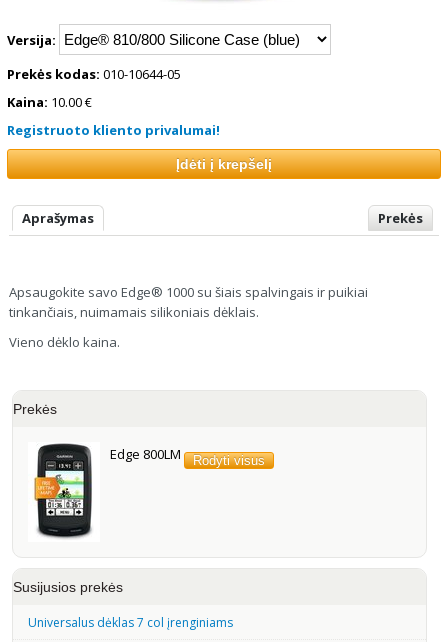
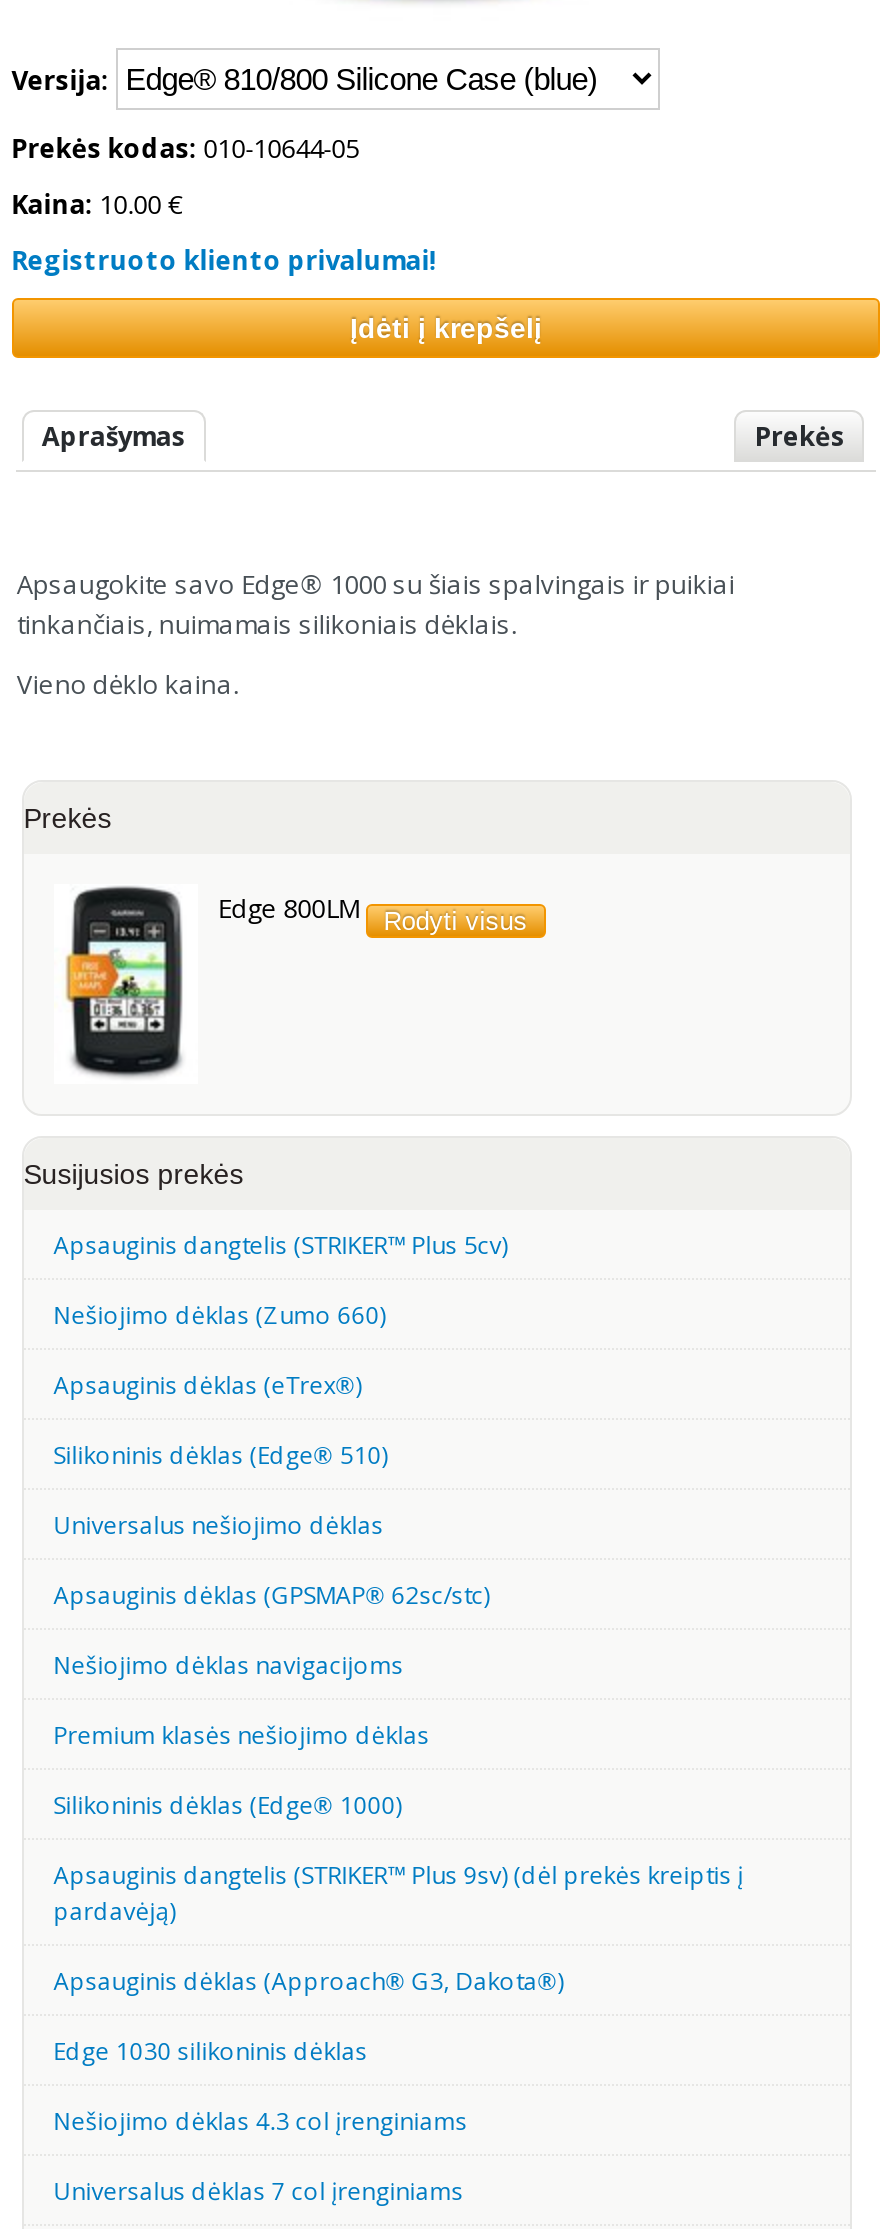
+ Apsauginis dangtelis (STRIKER™ Plus 5cv)
+ Nešiojimo dėklas (Zumo 660)
+ Apsauginis dėklas (eTrex®)
+ Silikoninis dėklas (Edge® 510)
+ Universalus nešiojimo dėklas
+ Apsauginis dėklas (GPSMAP® 62sc/stc)
+ Nešiojimo dėklas navigacijoms
+ Premium klasės nešiojimo dėklas
+ Silikoninis dėklas (Edge® 1000)
+ Apsauginis dangtelis (STRIKER™ Plus 9sv) (dėl prekės kreiptis į
+ pardavėją)
+ Apsauginis dėklas (Approach® G3, Dakota®)
+ Edge 1030 silikoninis dėklas
+ Nešiojimo dėklas 4.3 col įrenginiams
